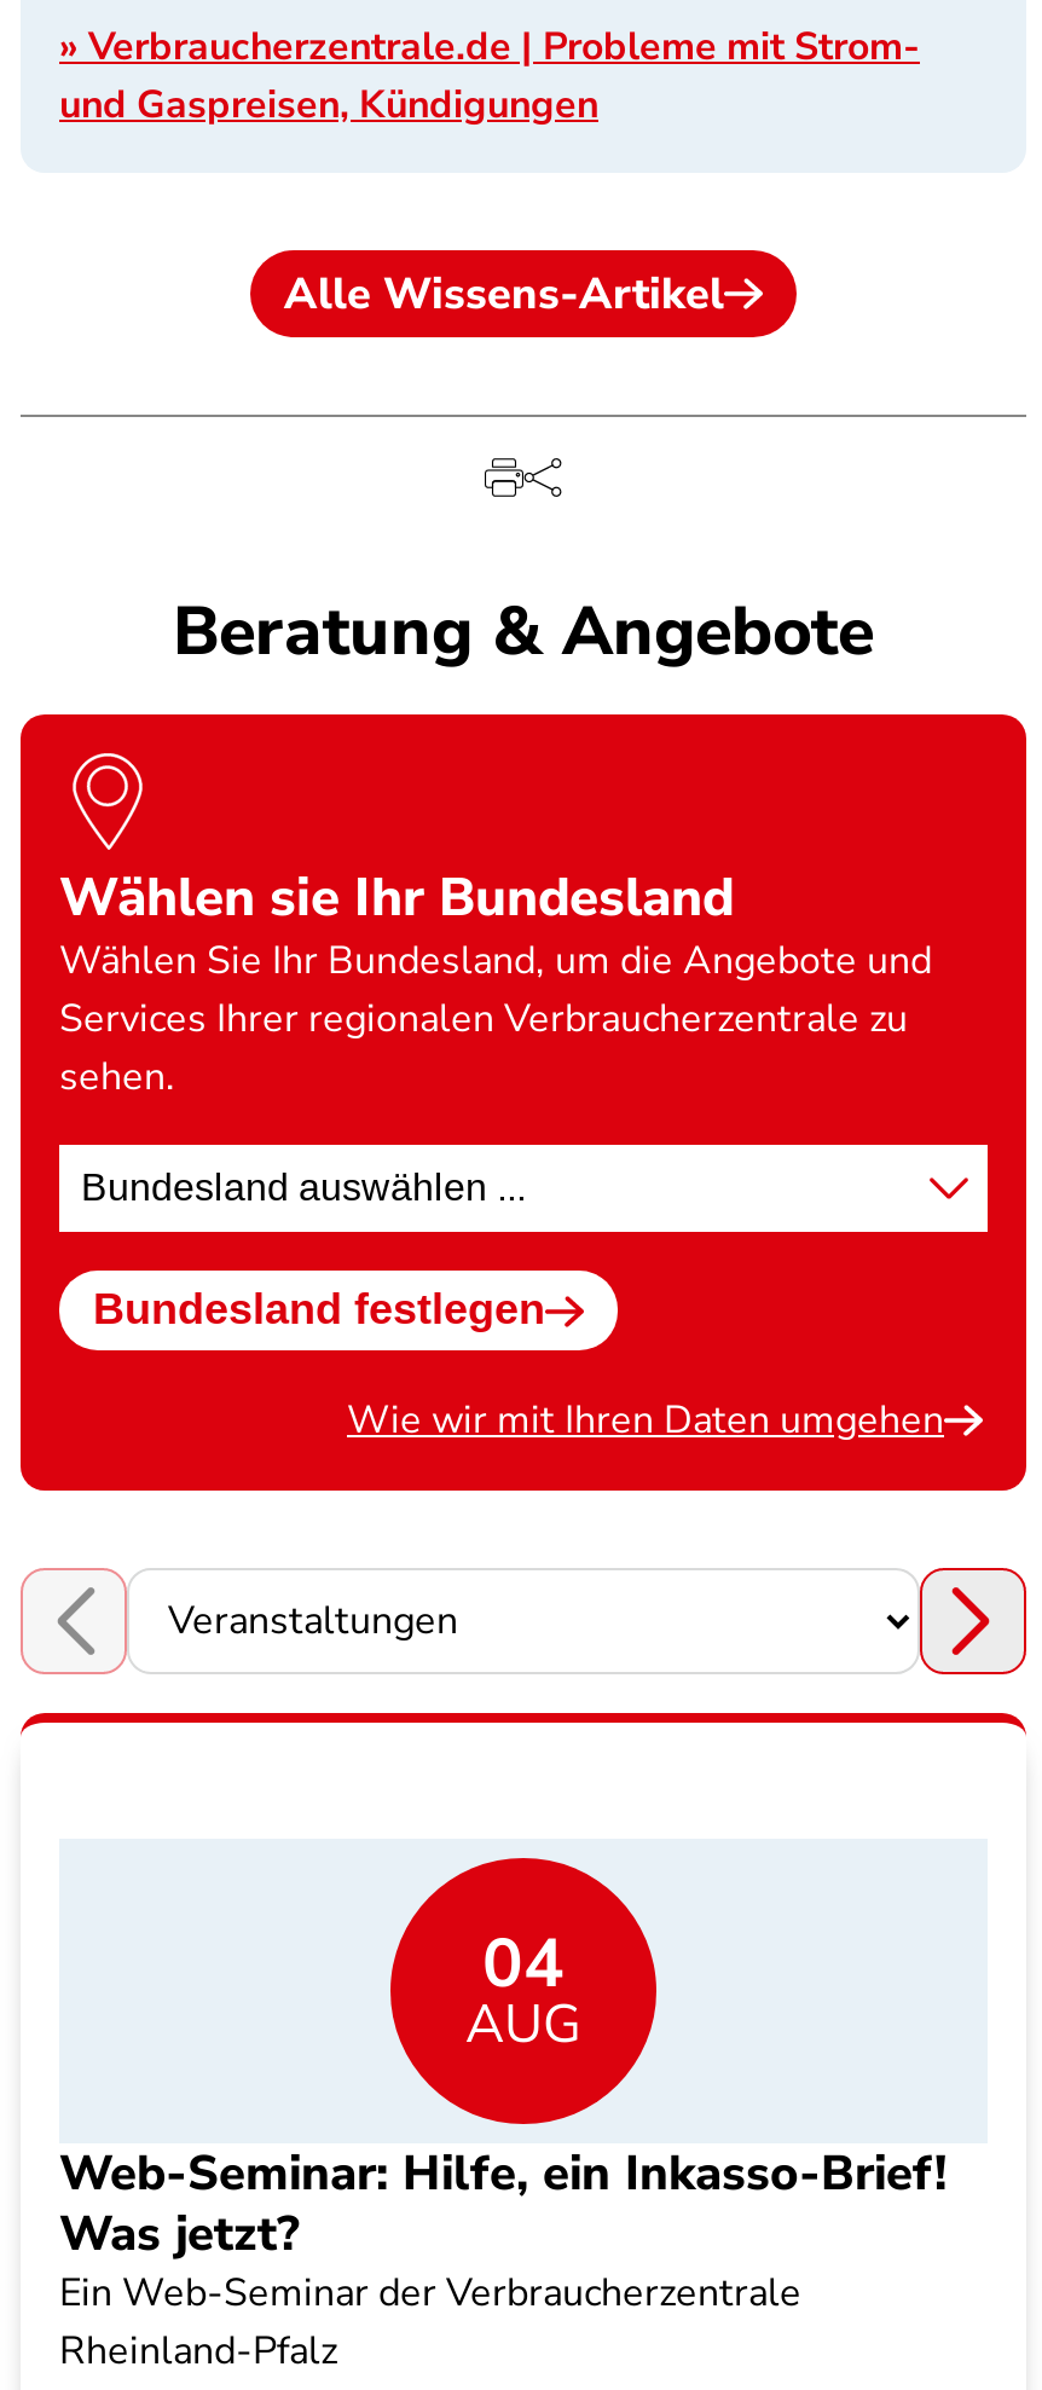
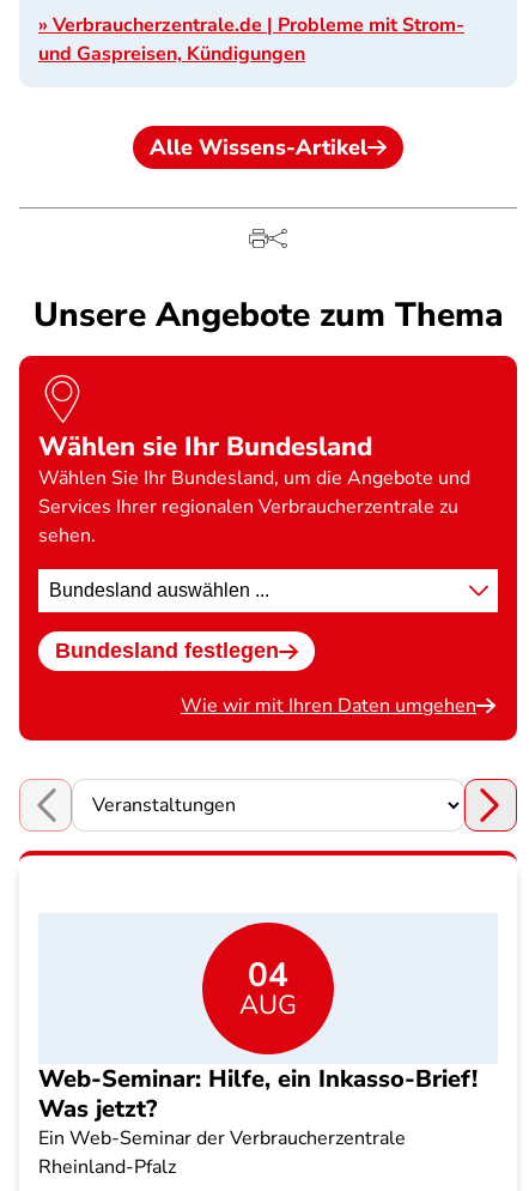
- Beratung & Angebote
+ Unsere Angebote zum Thema
